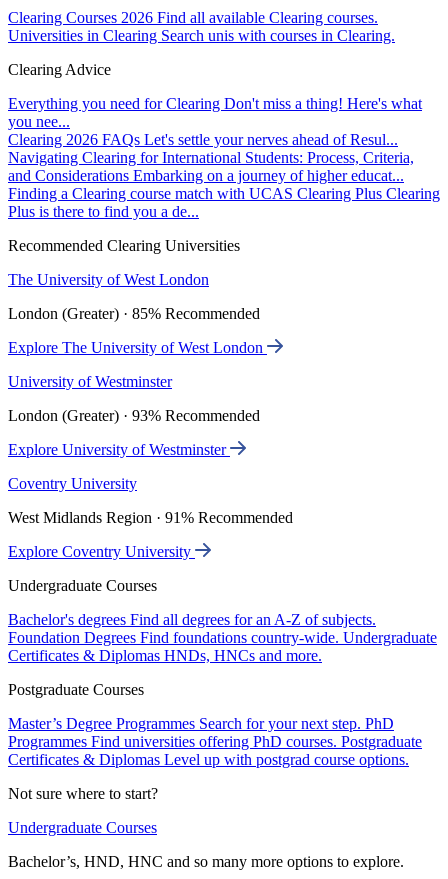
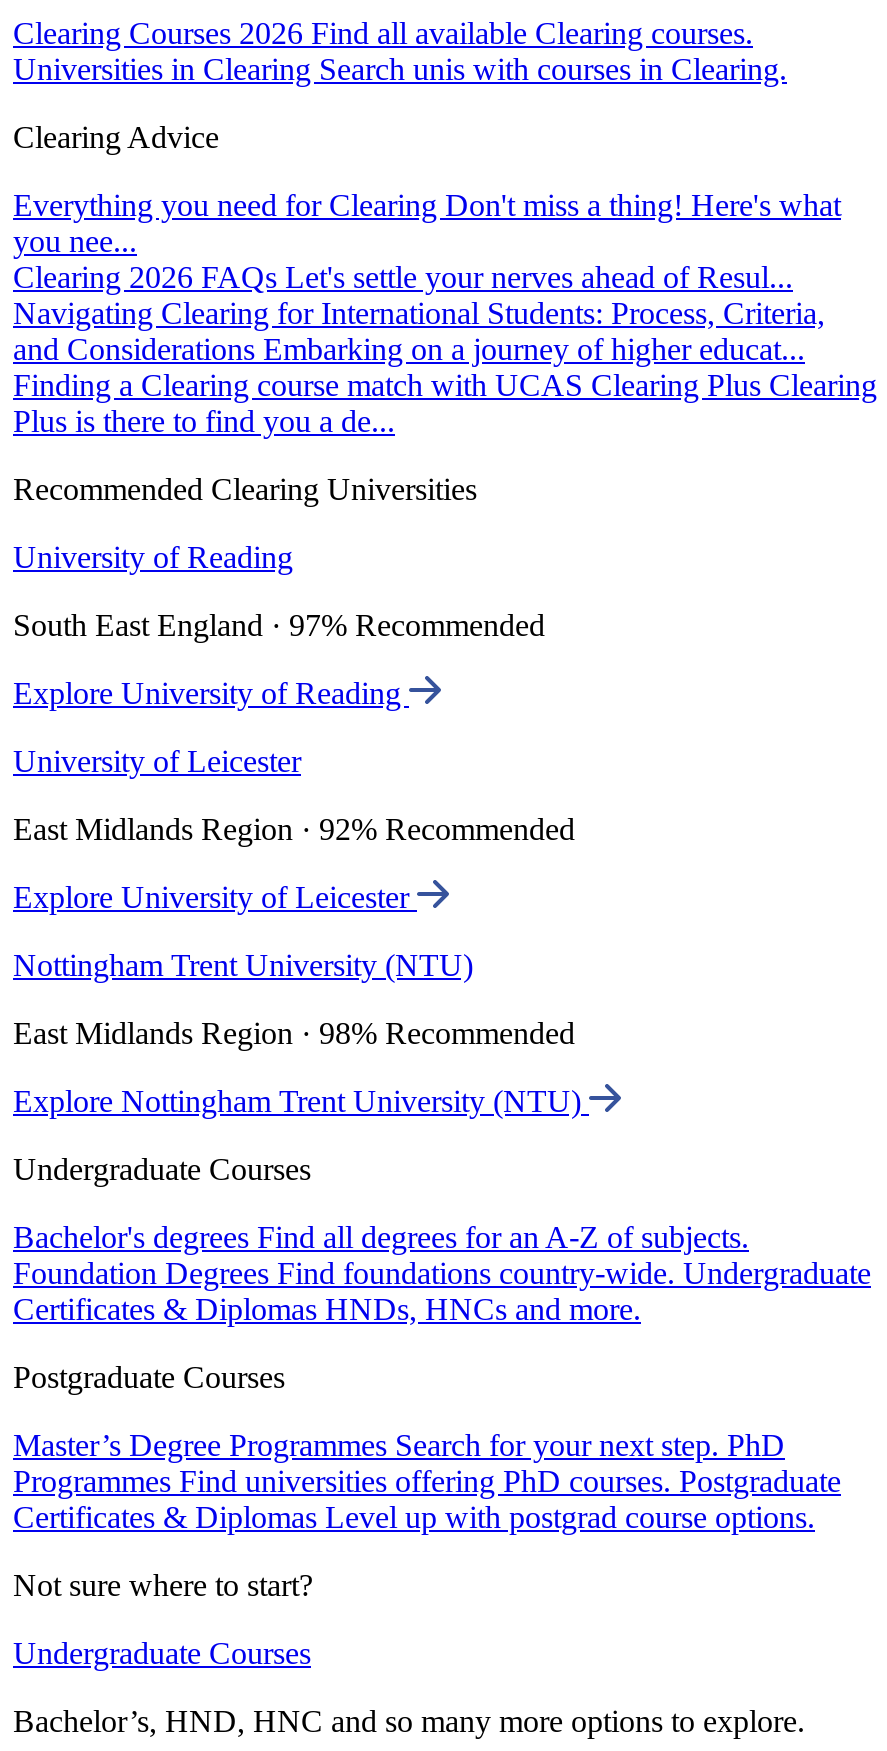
- The University of West London
+ University of Reading

- London (Greater) · 85% Recommended
+ South East England · 97% Recommended

- Explore The University of West London
+ Explore University of Reading

- University of Westminster
+ University of Leicester

- London (Greater) · 93% Recommended
+ East Midlands Region · 92% Recommended

- Explore University of Westminster
+ Explore University of Leicester

- Coventry University
+ Nottingham Trent University (NTU)

- West Midlands Region · 91% Recommended
+ East Midlands Region · 98% Recommended

- Explore Coventry University
+ Explore Nottingham Trent University (NTU)
